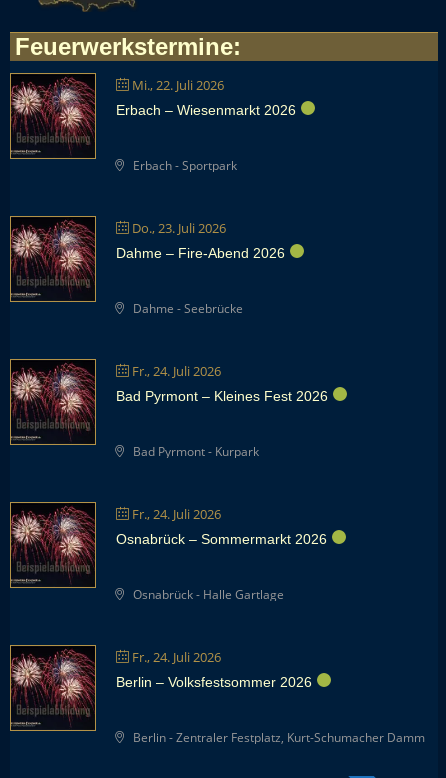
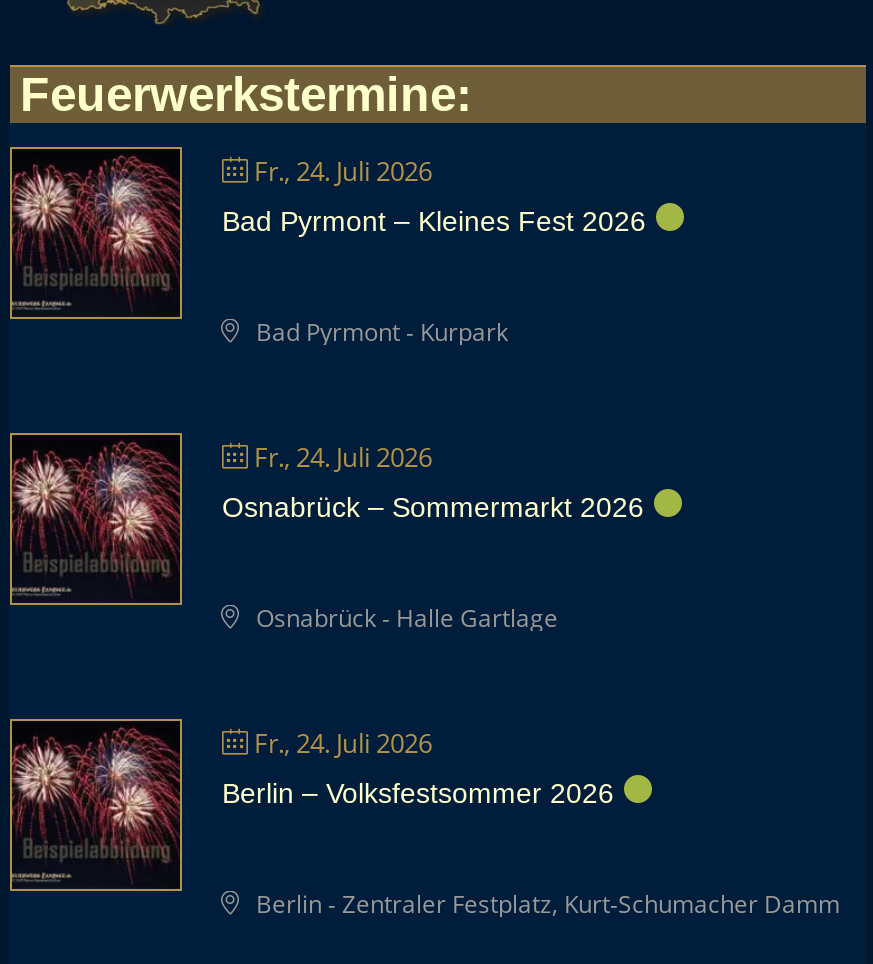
- Mi., 22. Juli 2026
- Erbach – Wiesenmarkt 2026
- Erbach - Sportpark
- Do., 23. Juli 2026
- Dahme – Fire-Abend 2026
- Dahme - Seebrücke
